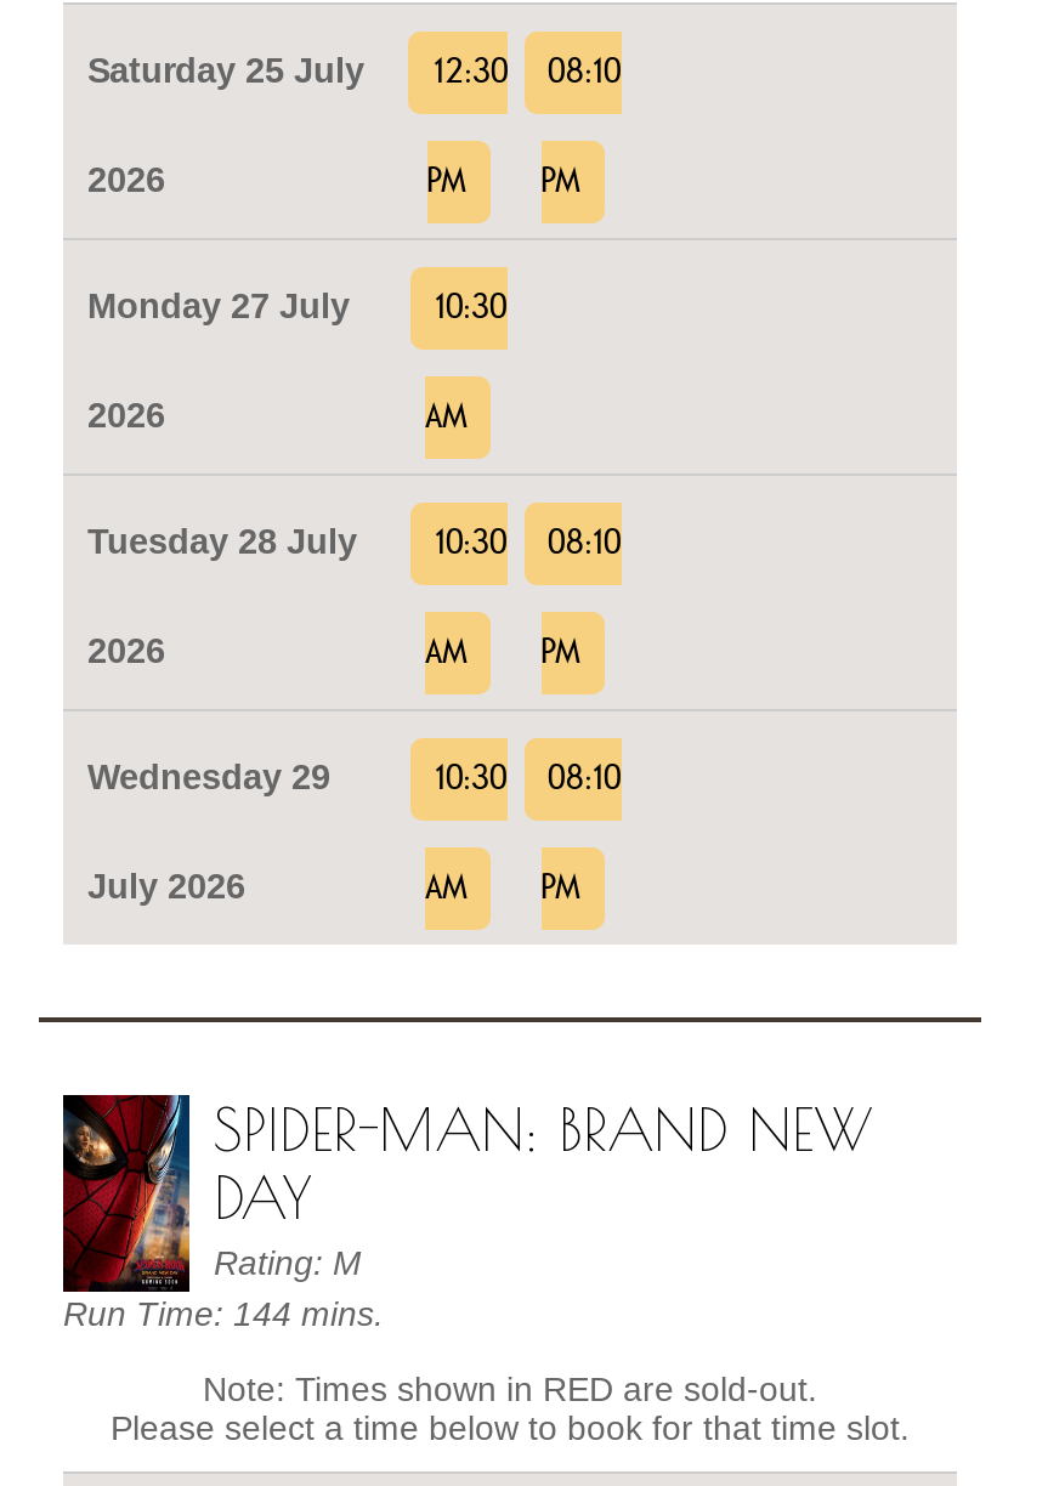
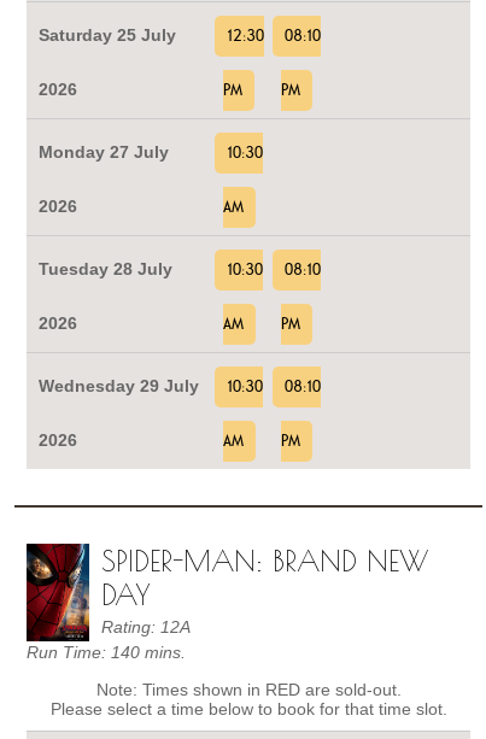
- Rating: M
+ Rating: 12A

- Run Time: 144 mins.
+ Run Time: 140 mins.
